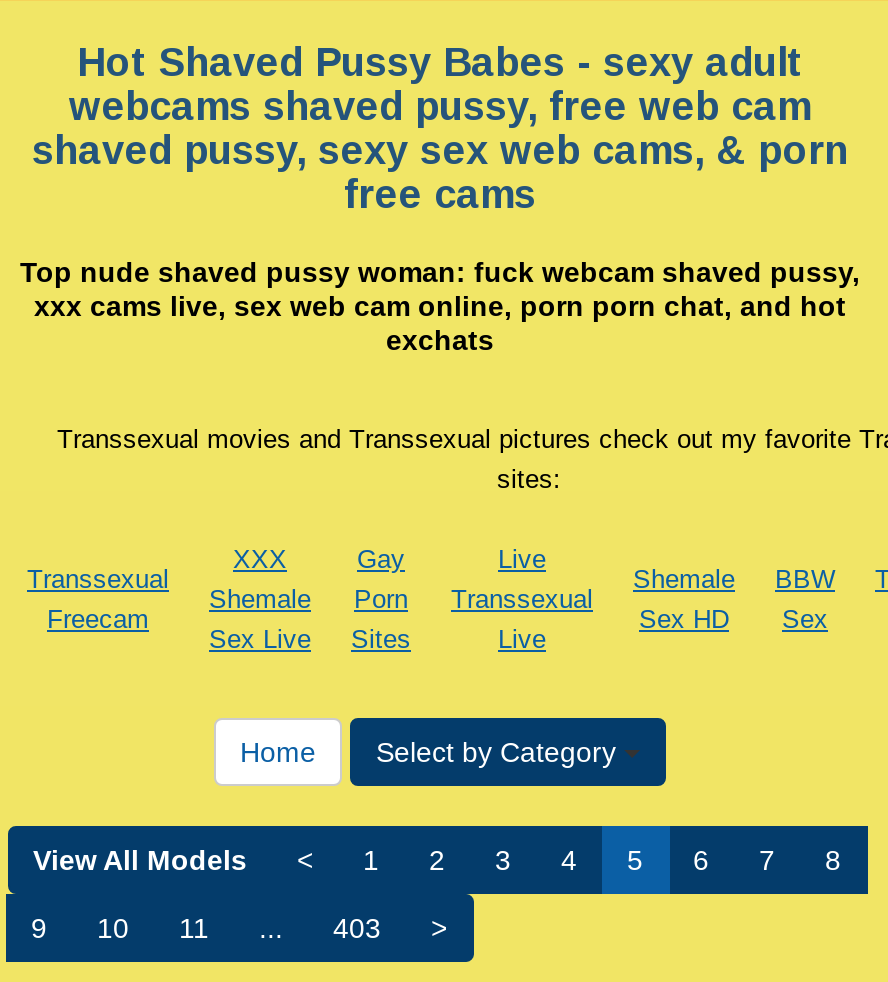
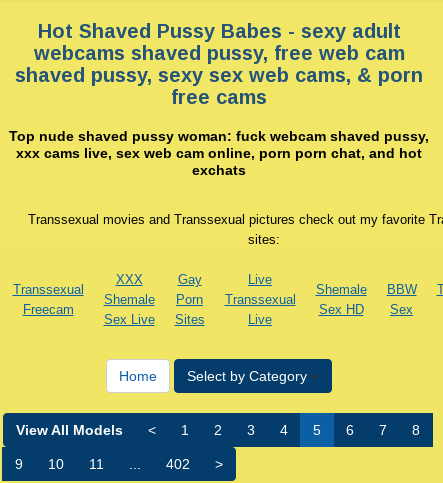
- 403
+ 402
